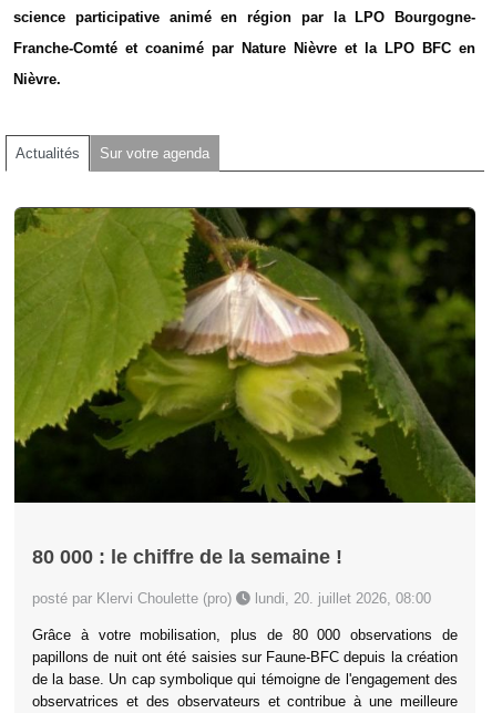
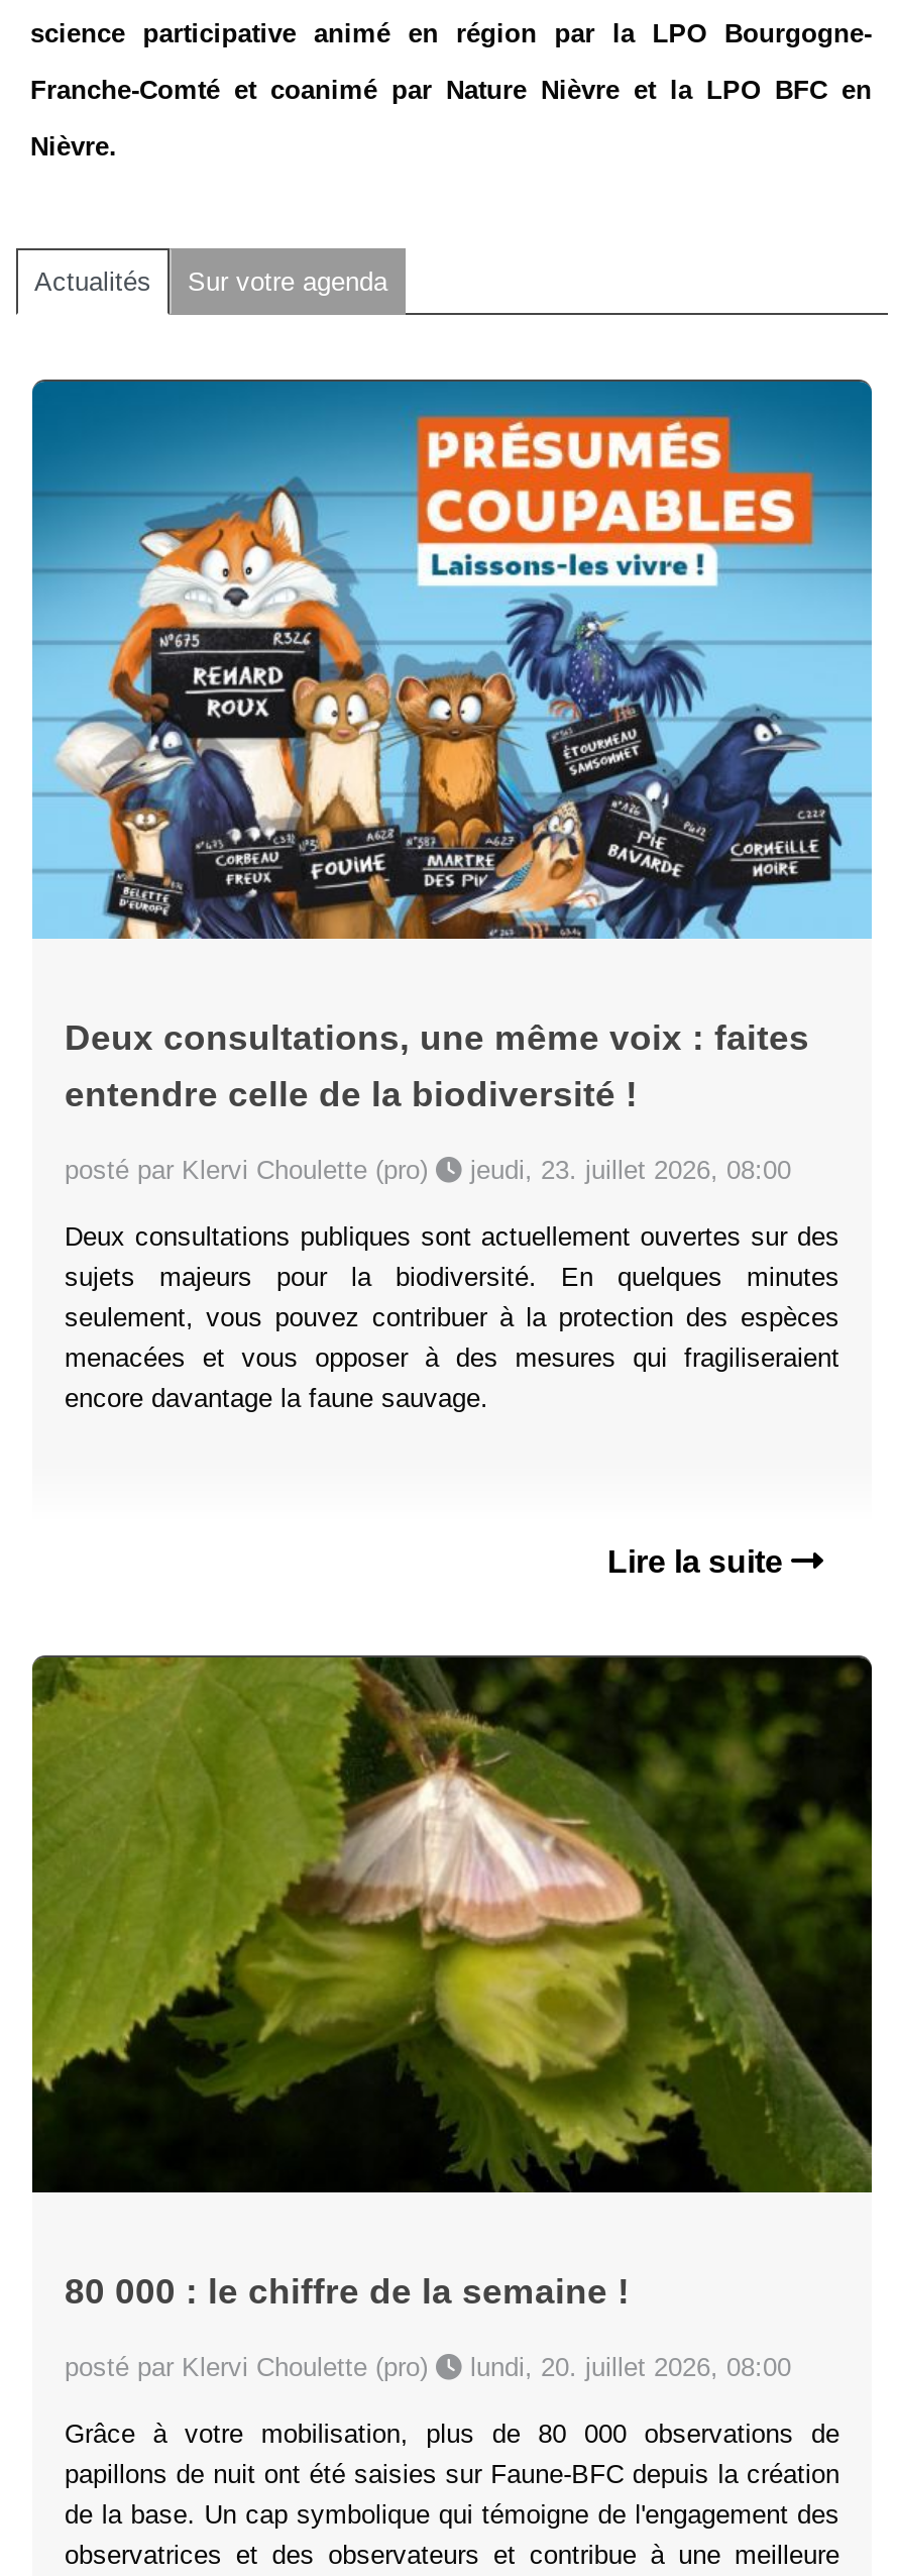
+ [image]
+ Deux consultations, une même voix : faites
+ entendre celle de la biodiversité !
+ posté par Klervi Choulette (pro)
+ jeudi, 23. juillet 2026, 08:00
+ Deux consultations publiques sont actuellement ouvertes sur des
+ sujets majeurs pour la biodiversité. En quelques minutes
+ seulement, vous pouvez contribuer à la protection des espèces
+ menacées et vous opposer à des mesures qui fragiliseraient
+ encore davantage la faune sauvage.

+ Lire la suite
